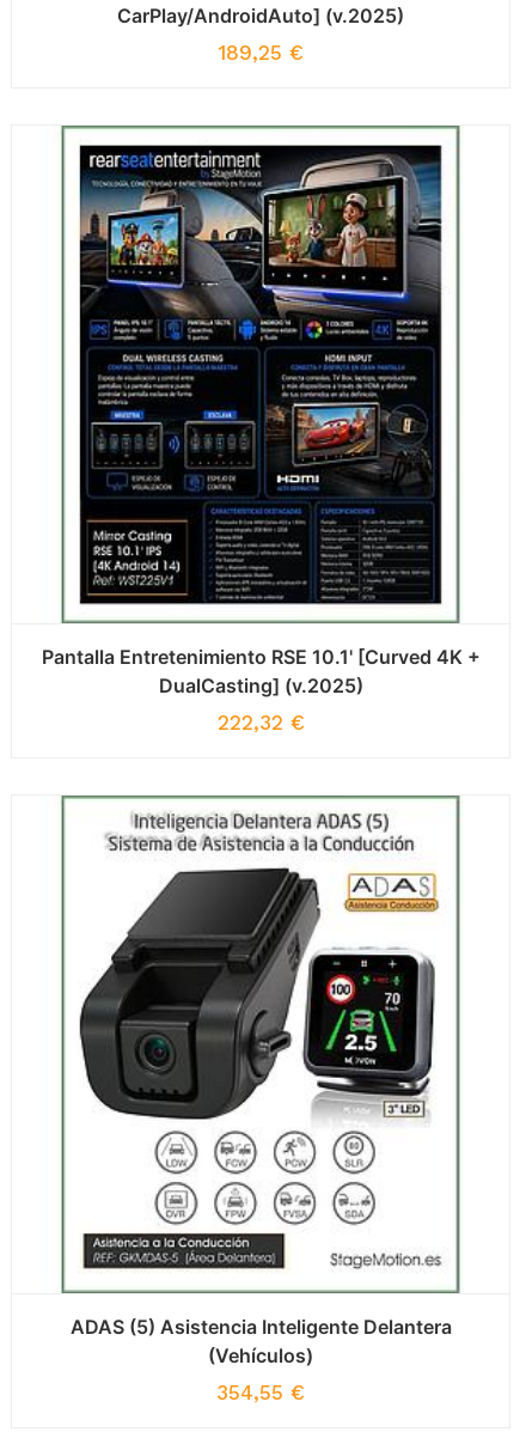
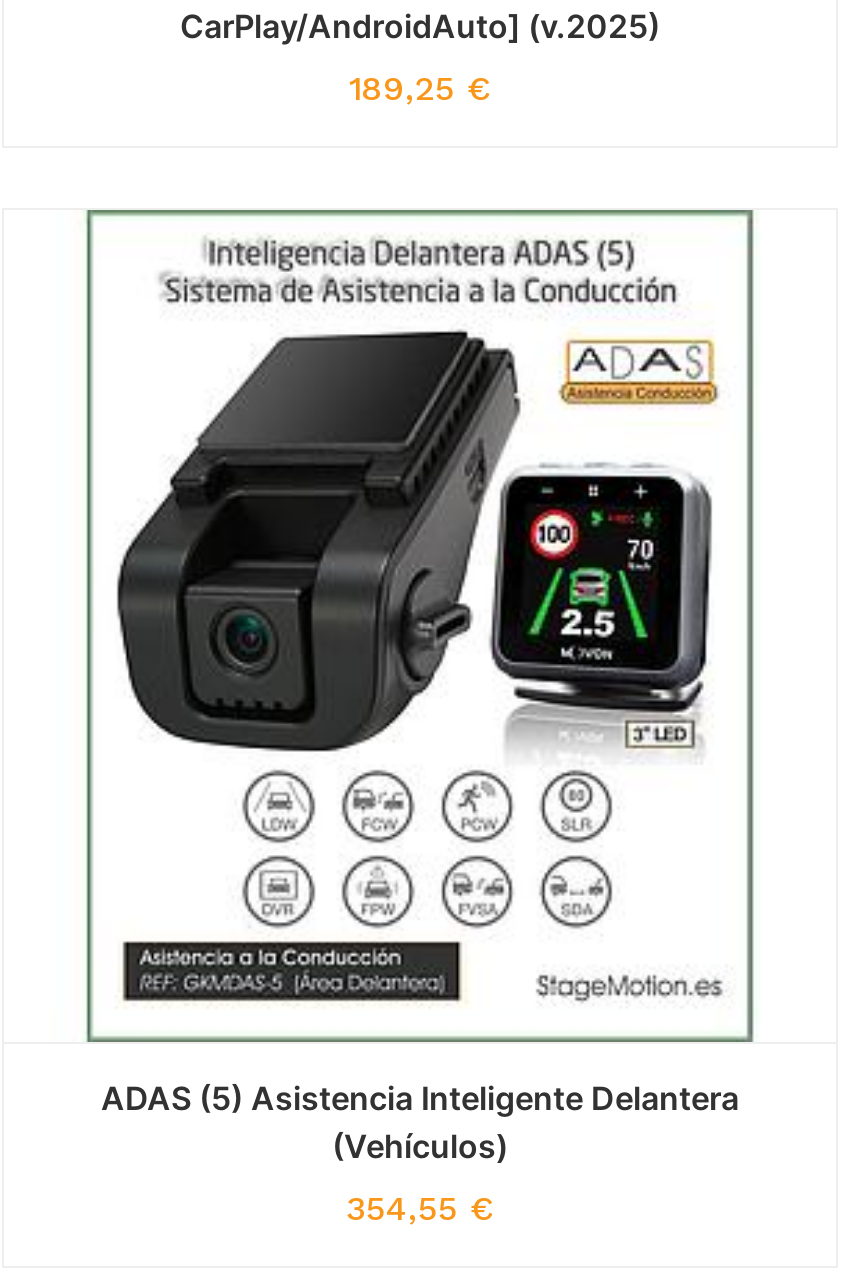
- [image]
- Pantalla Entretenimiento RSE 10.1' [Curved 4K +
- DualCasting] (v.2025)
- 222,32 €
